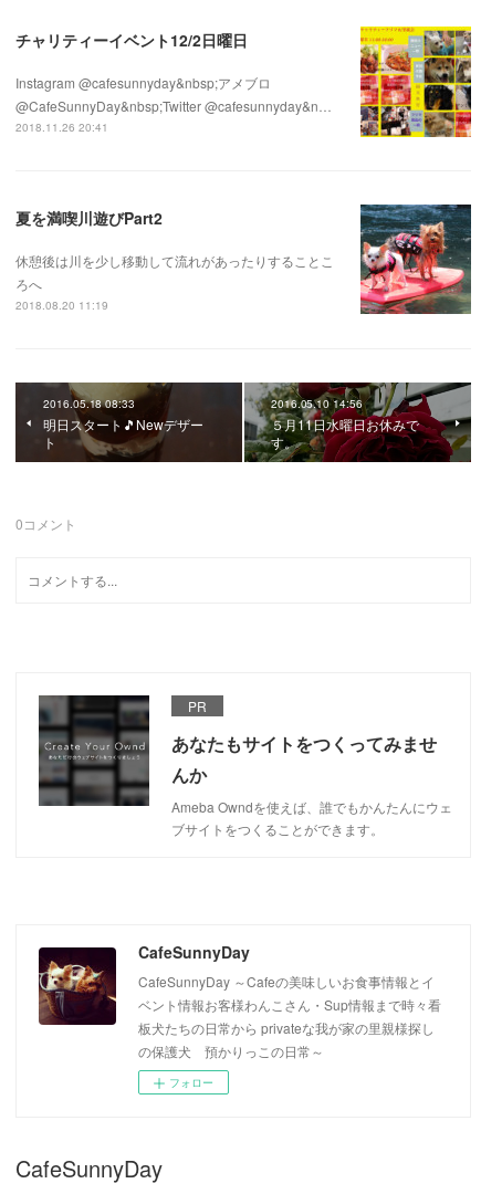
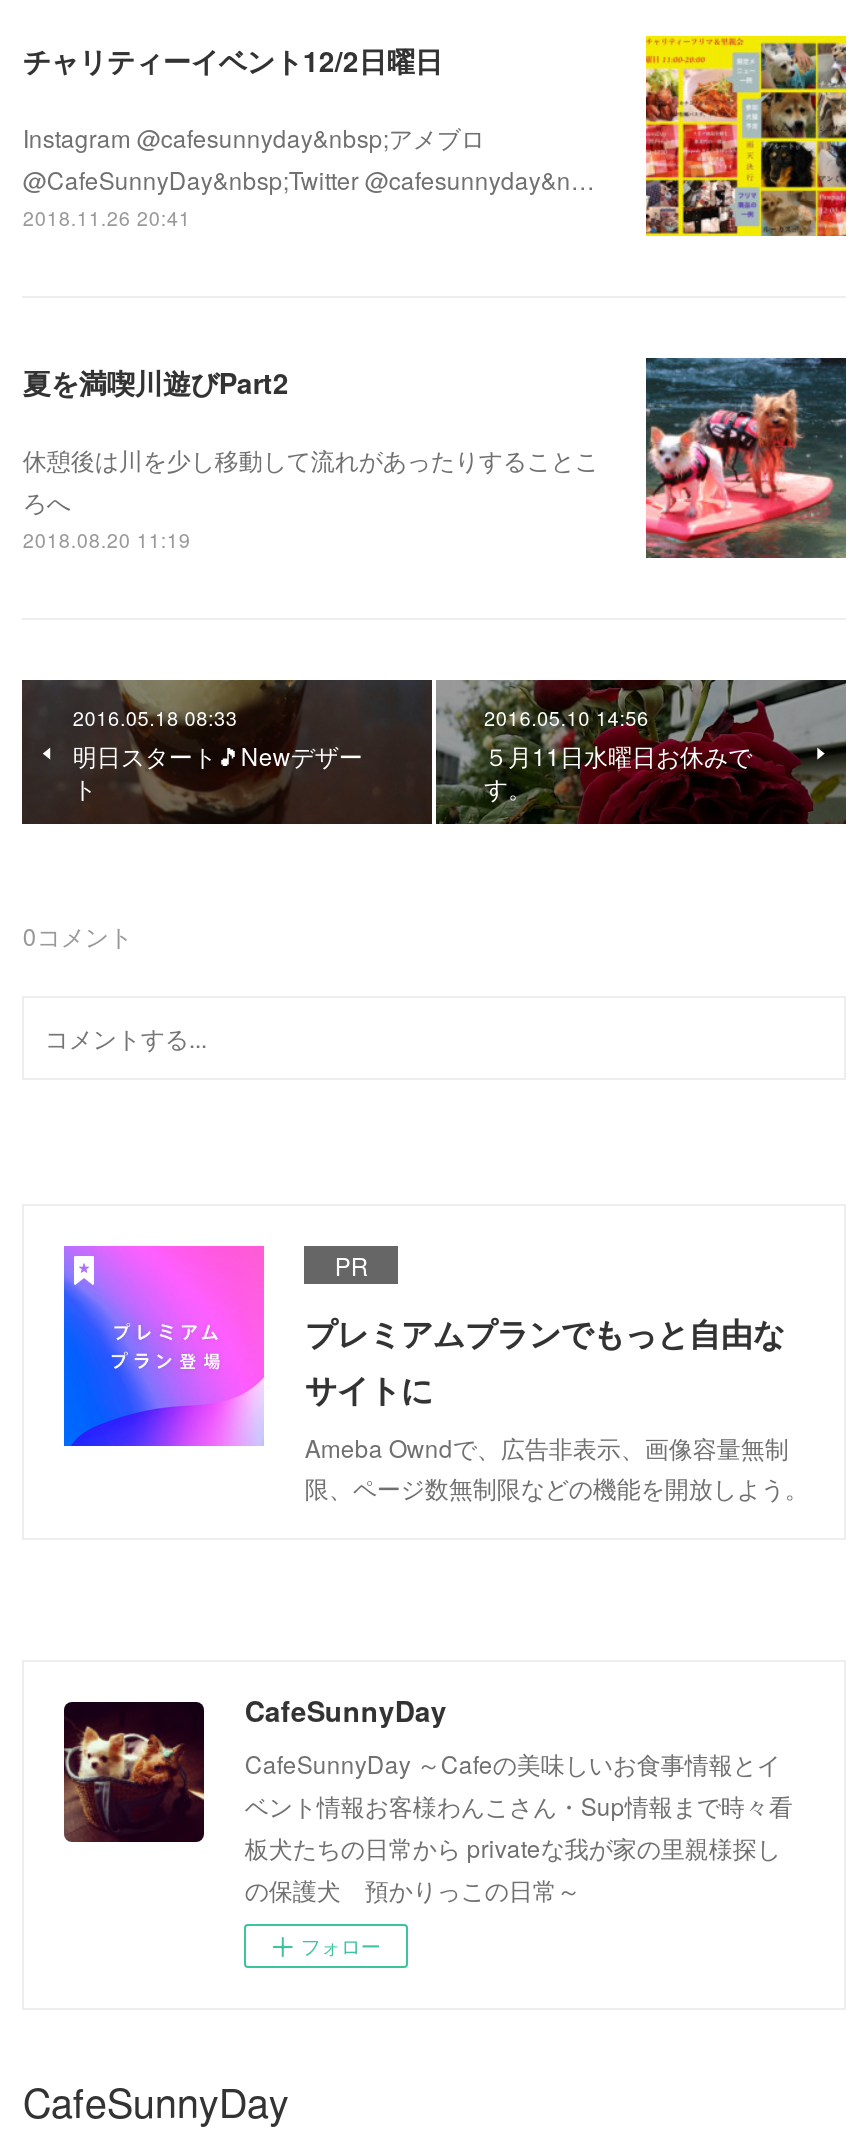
- [image]
- あなたもサイトをつくってみませ
- んか
- Ameba Owndを使えば、誰でもかんたんにウェ
- ブサイトをつくることができます。
+ [image]
+ プレミアムプランでもっと自由な
+ サイトに
+ Ameba Owndで、広告非表示、画像容量無制
+ 限、ページ数無制限などの機能を開放しよう。
